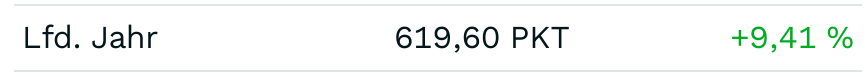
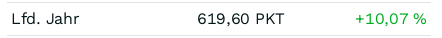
- +9,41%
+ +10,07%
